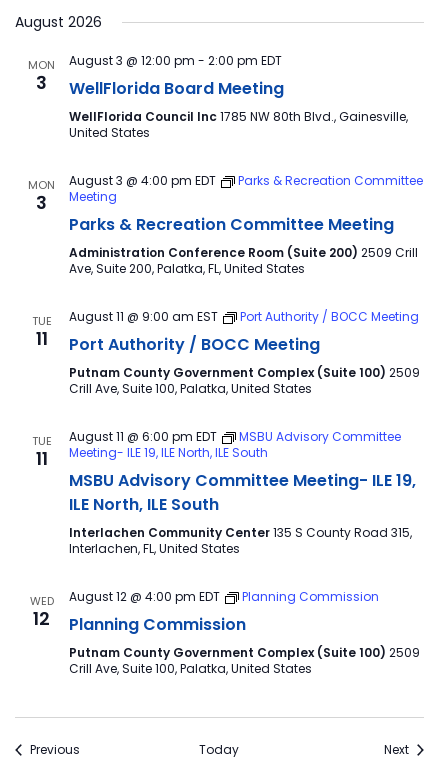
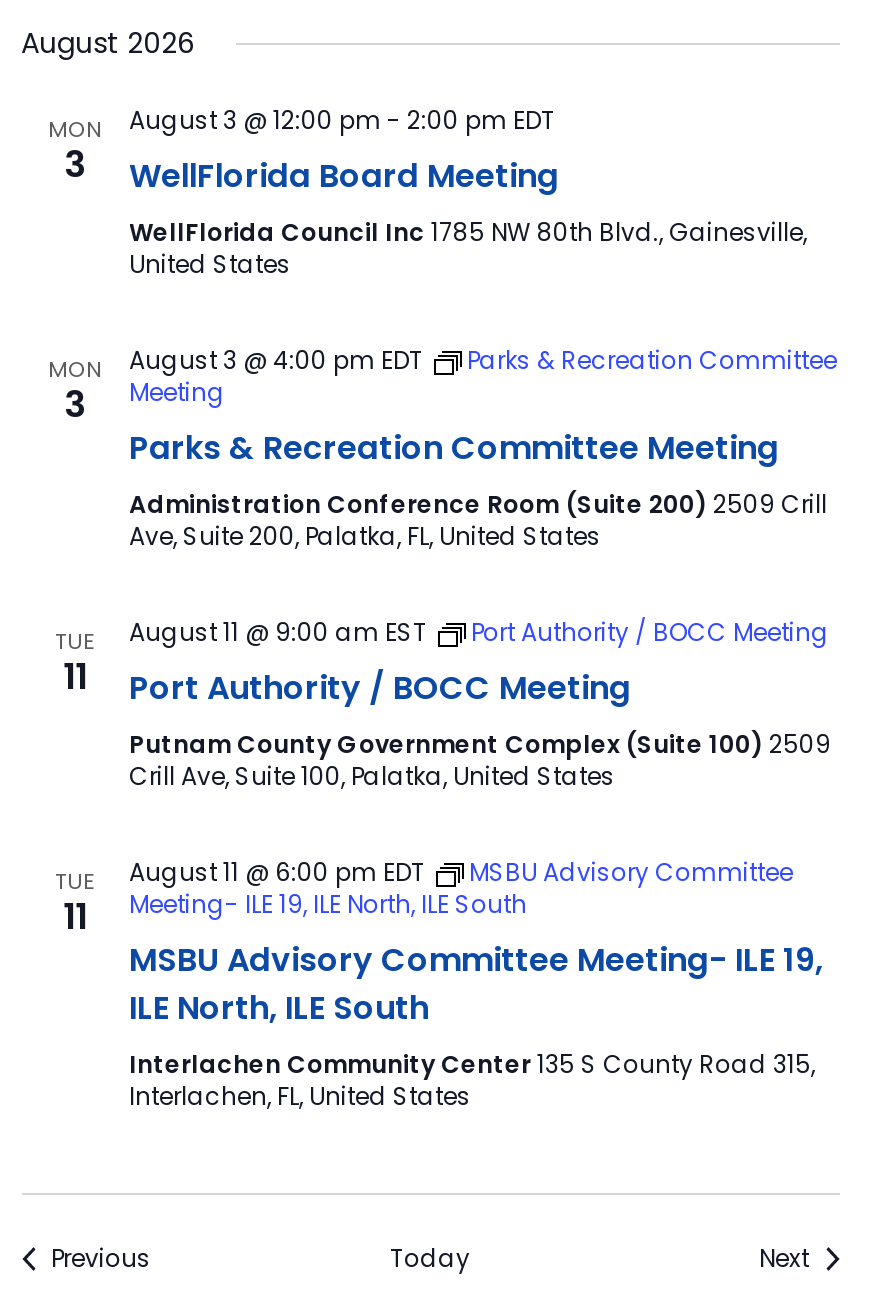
- WED
- 12

- August 12 @ 4:00 pm EDT
- Planning Commission
- Planning Commission
- Putnam County Government Complex (Suite 100) 2509
- Crill Ave, Suite 100, Palatka, United States
